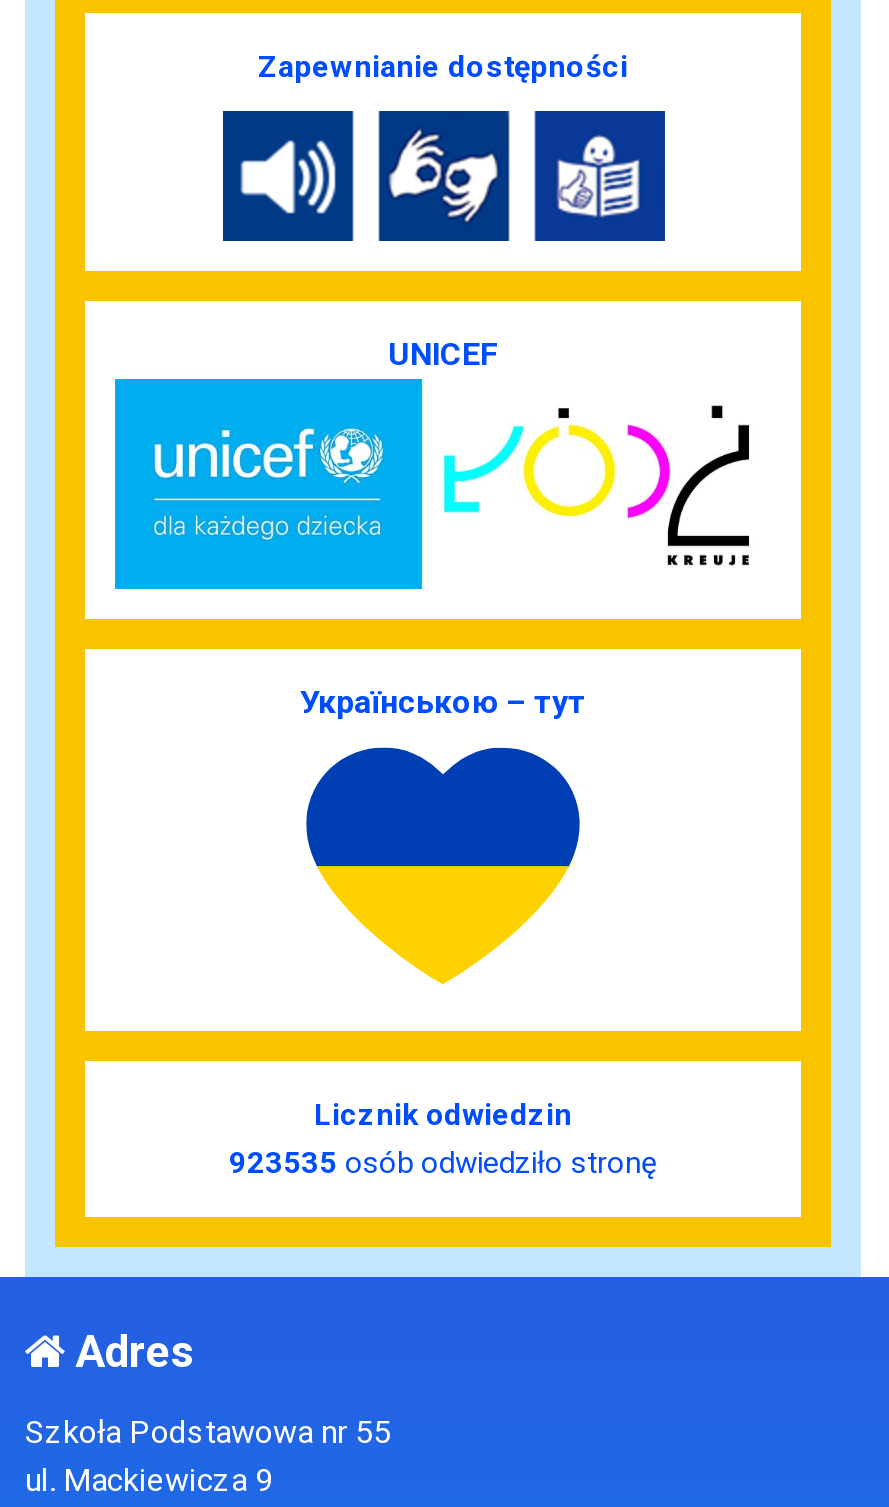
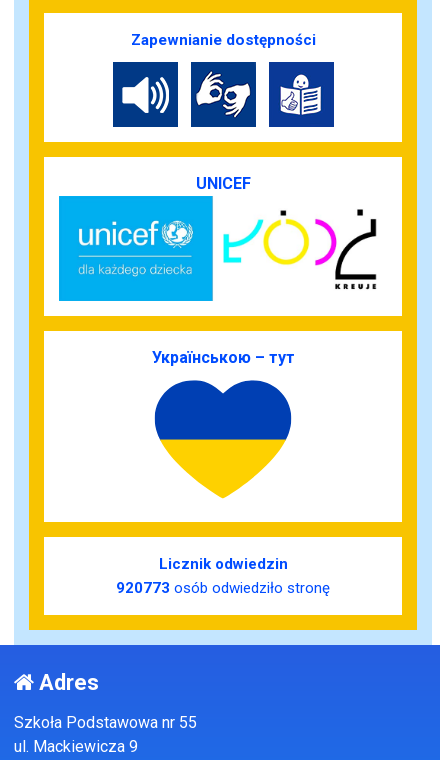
- 923535 osób odwiedziło stronę
+ 920773 osób odwiedziło stronę
